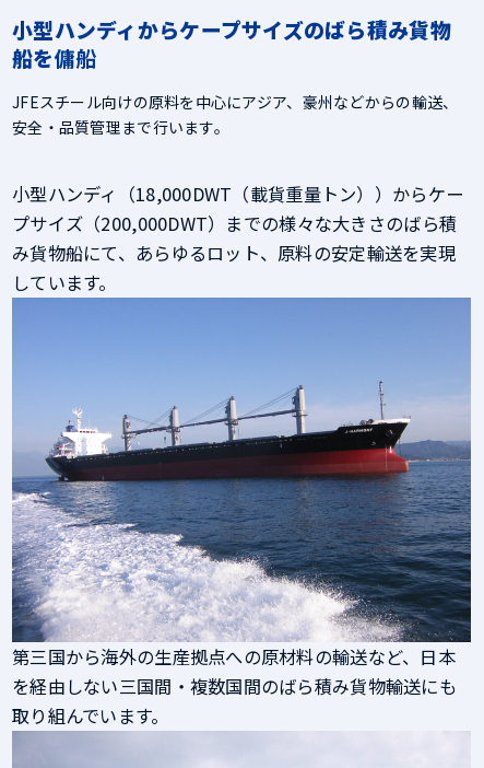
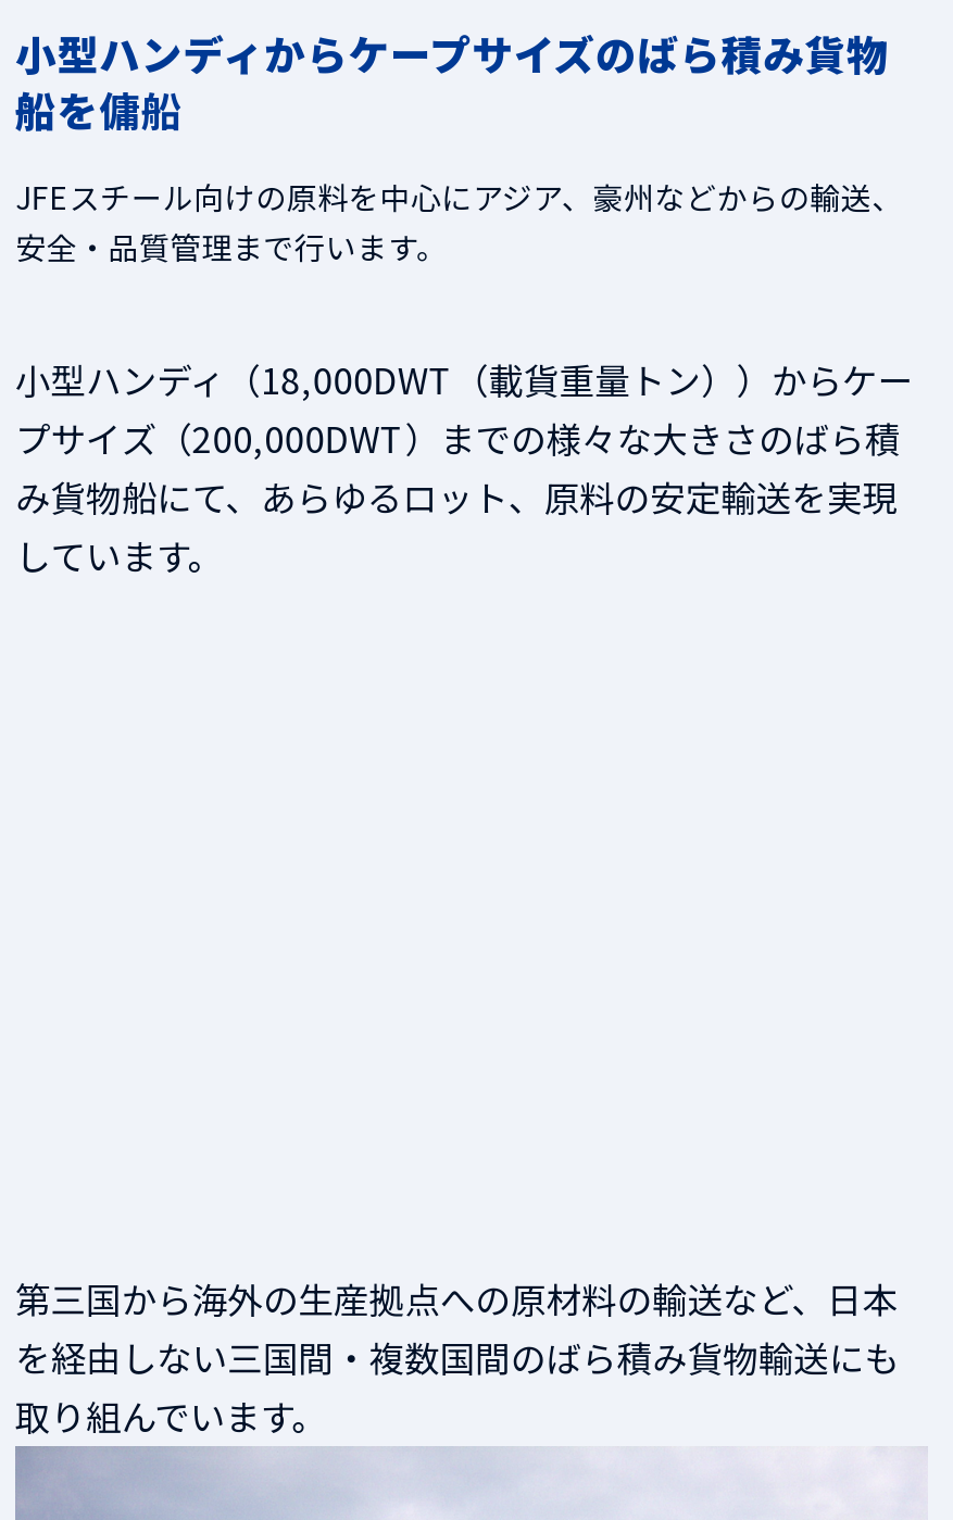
- [image]
